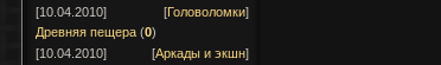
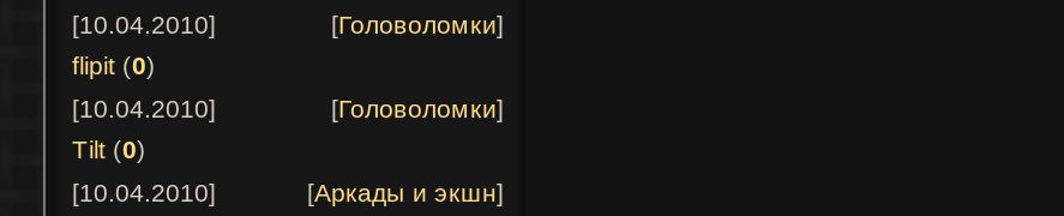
- Древняя пещера (0)
+ flipit (0)
+ [10.04.2010]
+ [Головоломки]
+ Tilt (0)
